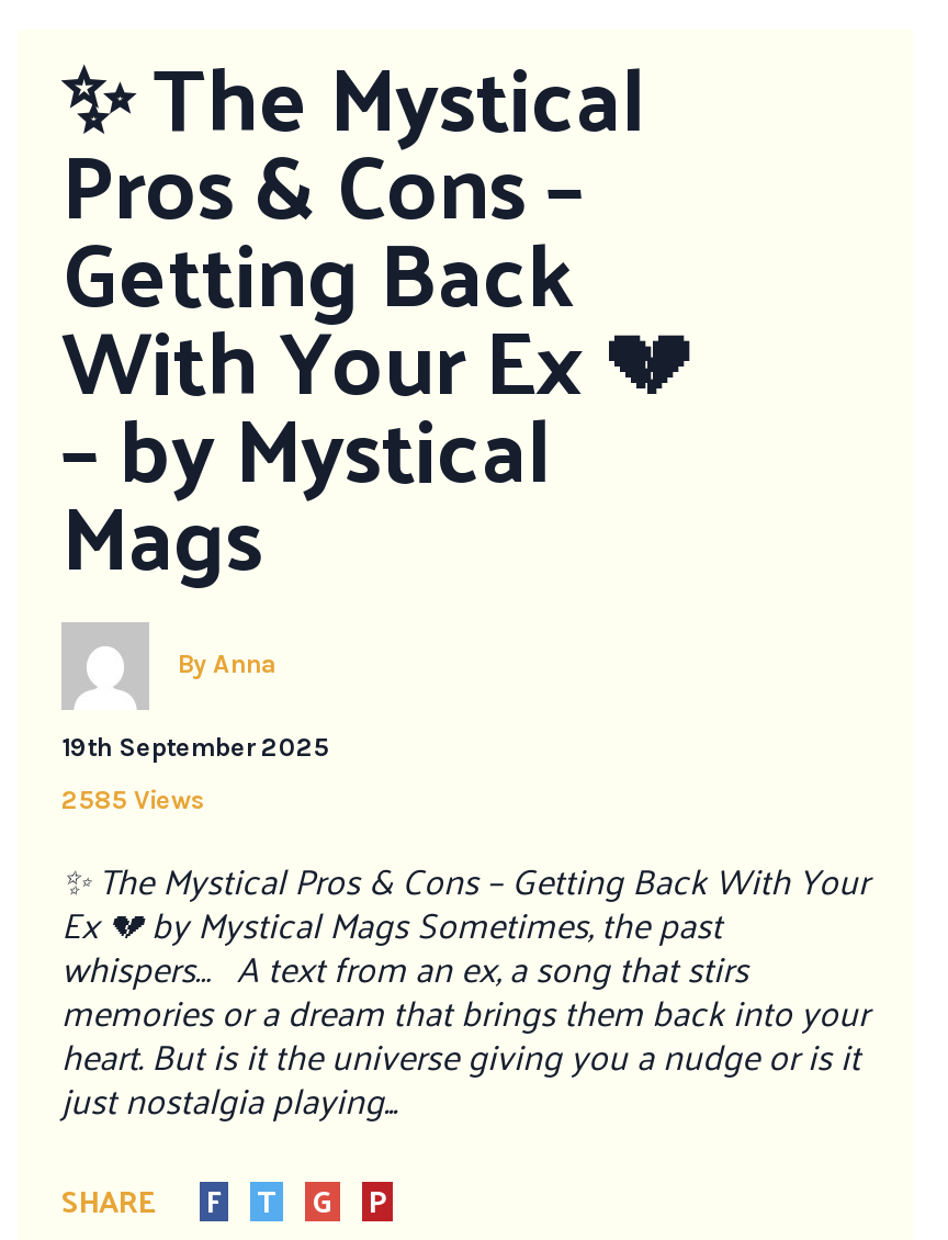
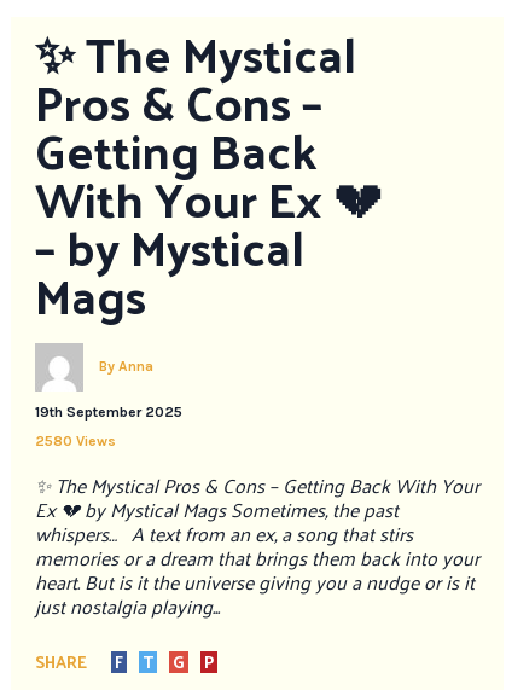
- 2585 Views
+ 2580 Views
